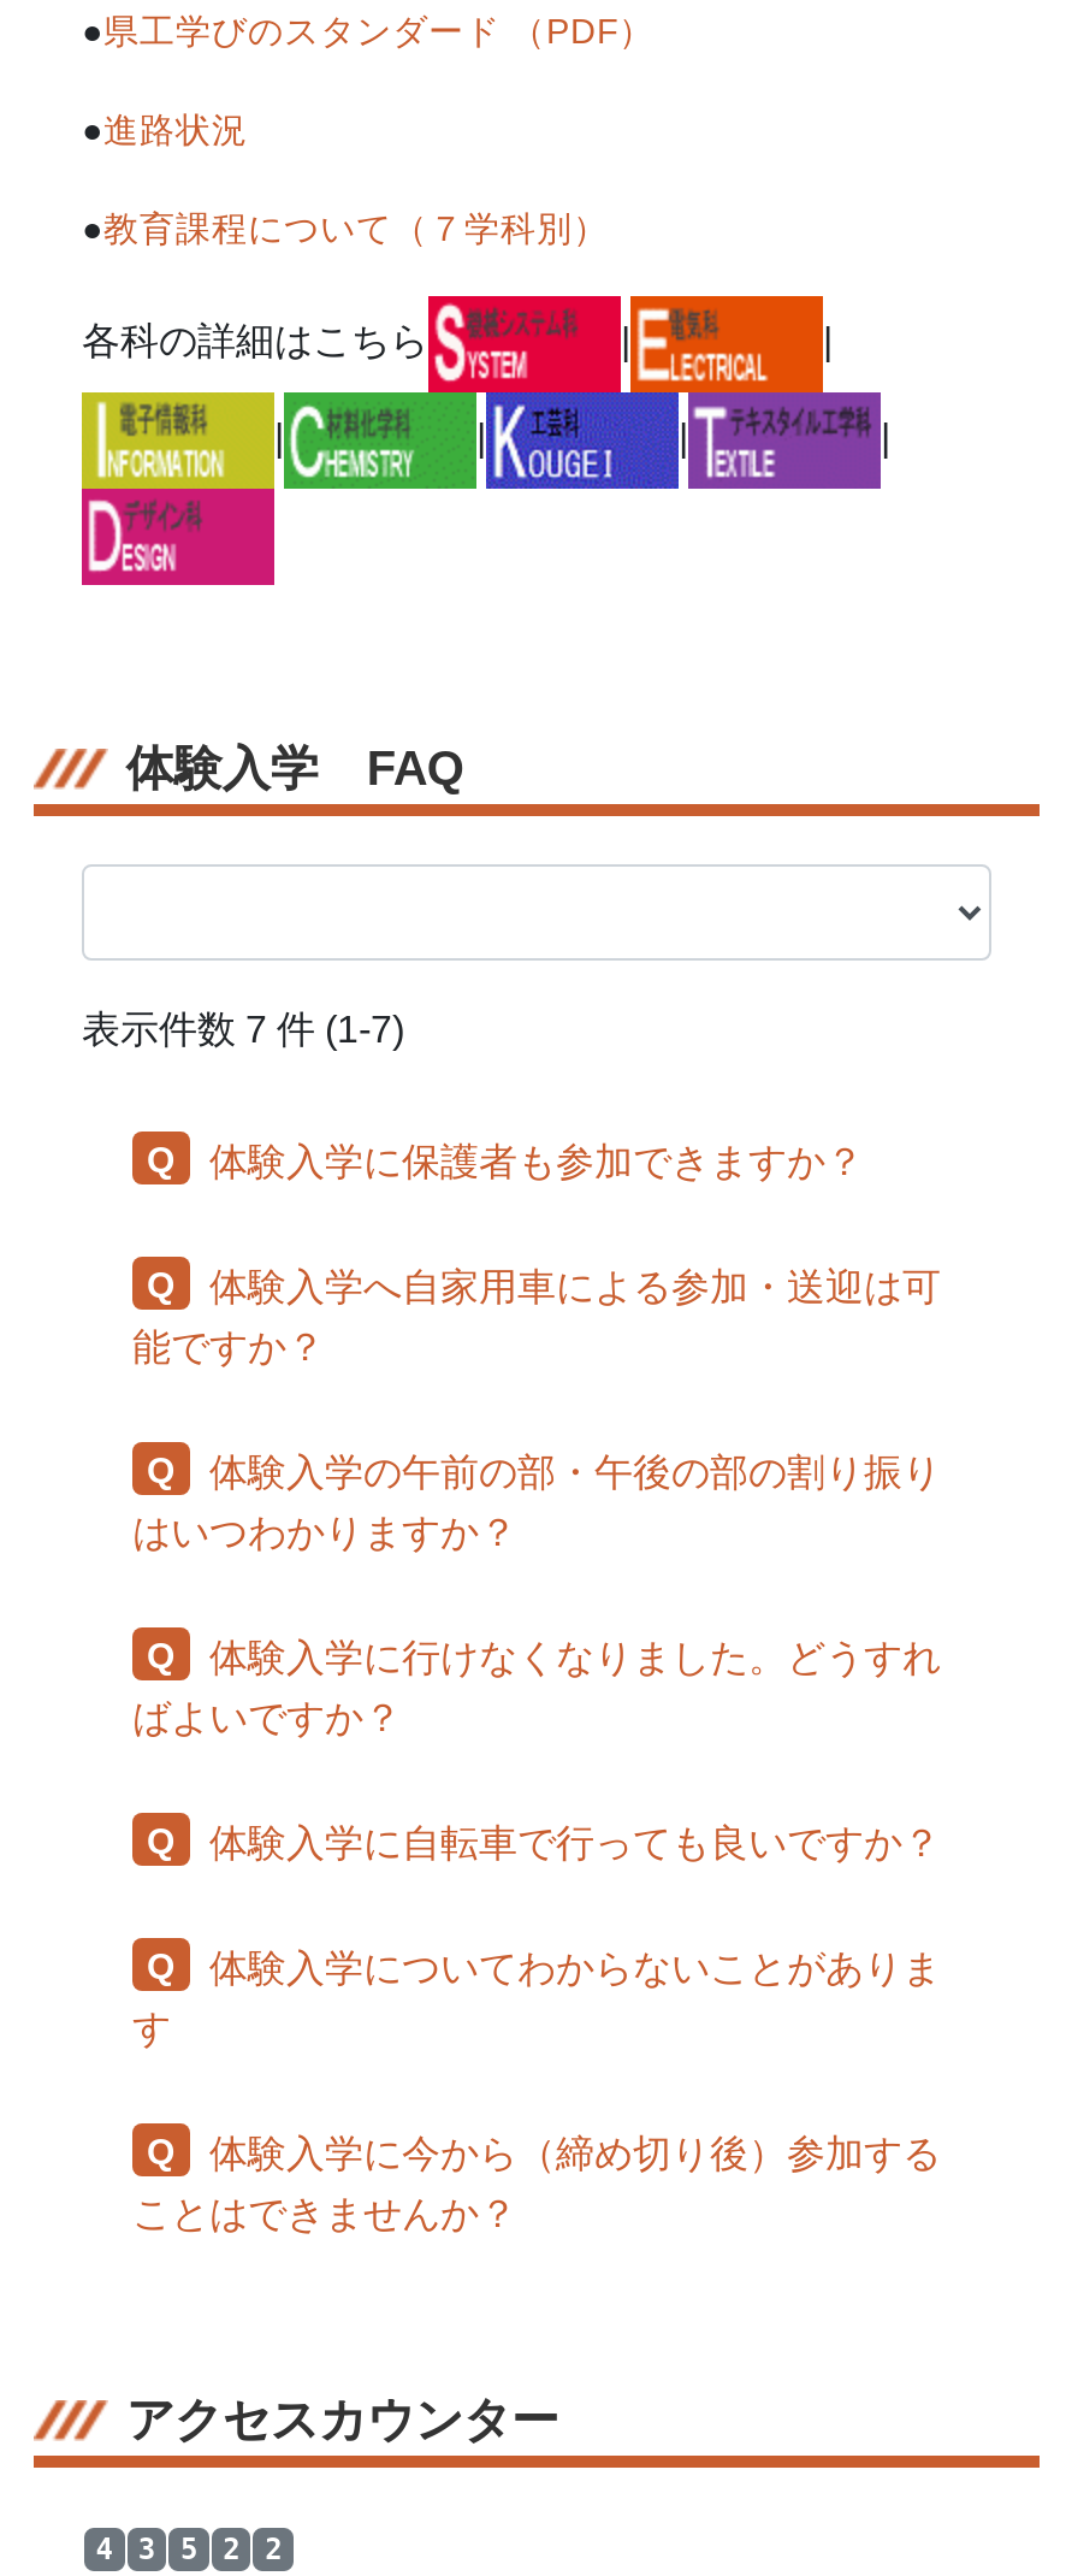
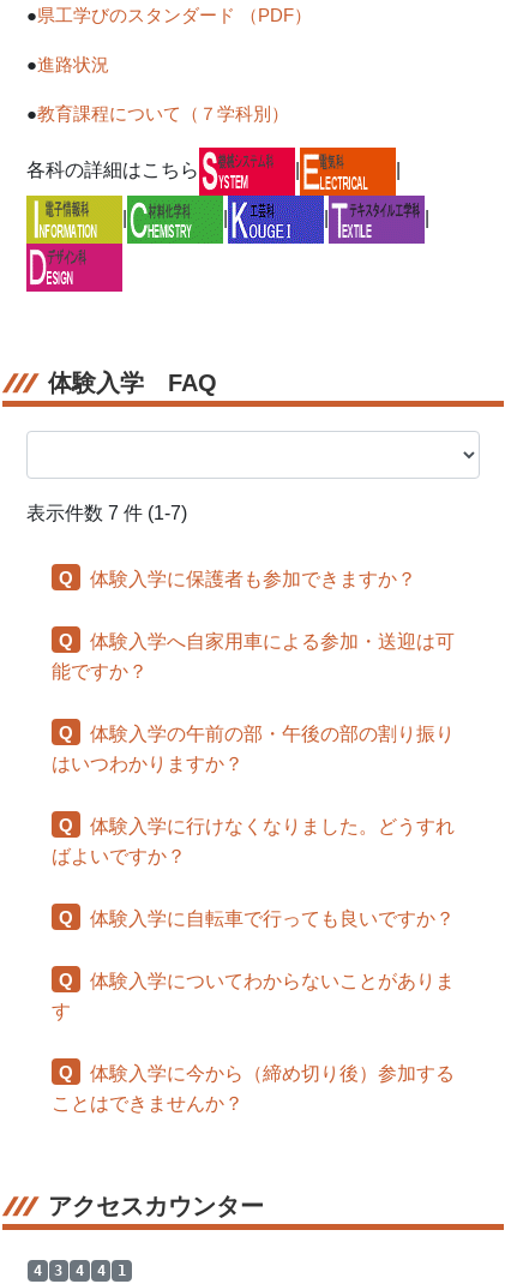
- 5
+ 4

- 2
+ 4

- 2
+ 1
